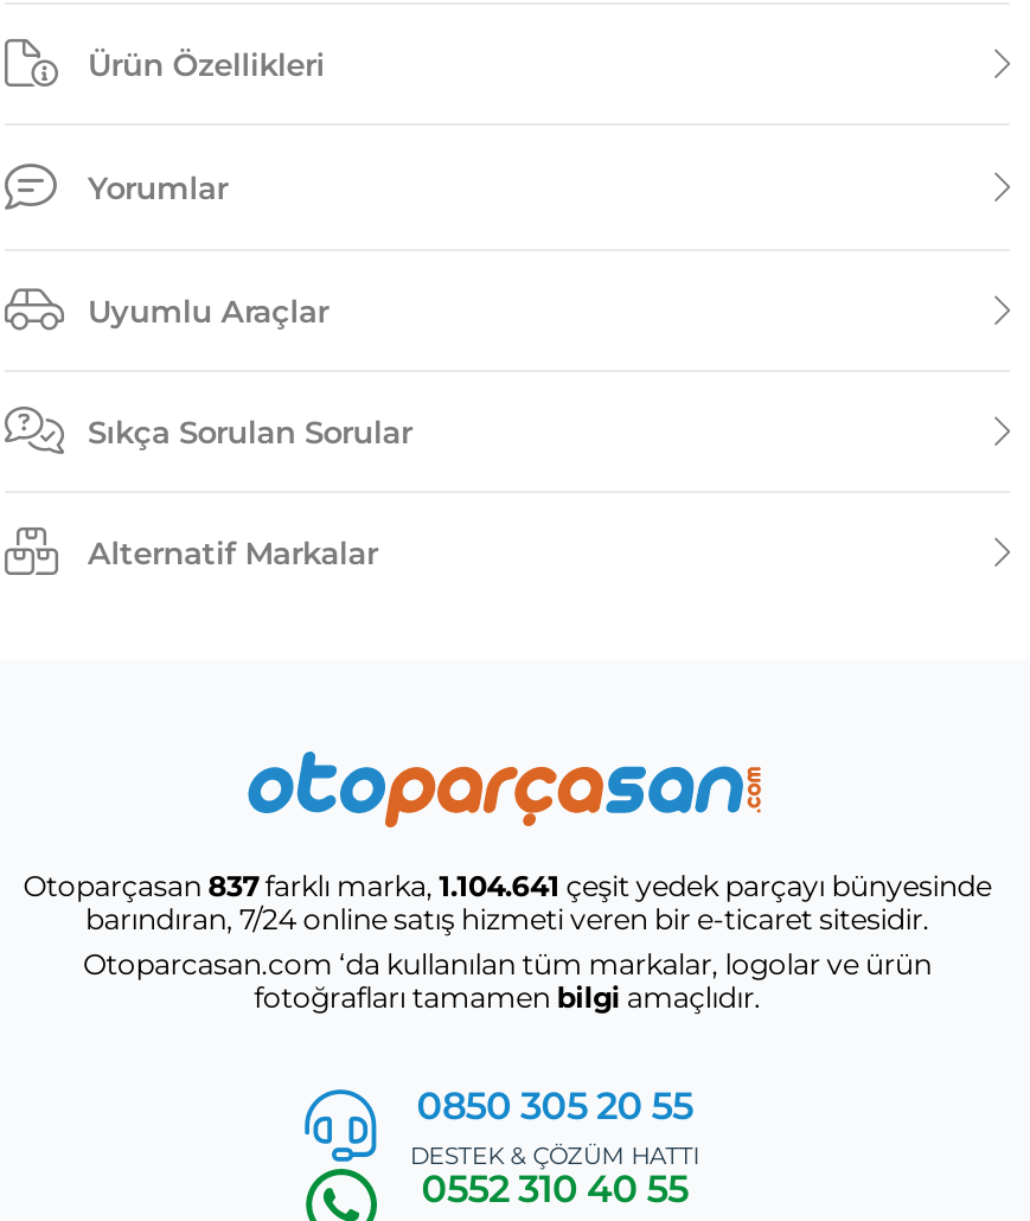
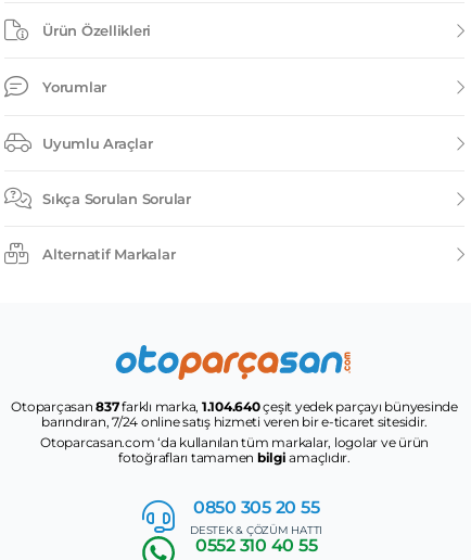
- Otoparçasan 837farklı marka, 1.104.641 çeşit yedek parçayı bünyesinde
+ Otoparçasan 837farklı marka, 1.104.640 çeşit yedek parçayı bünyesinde
